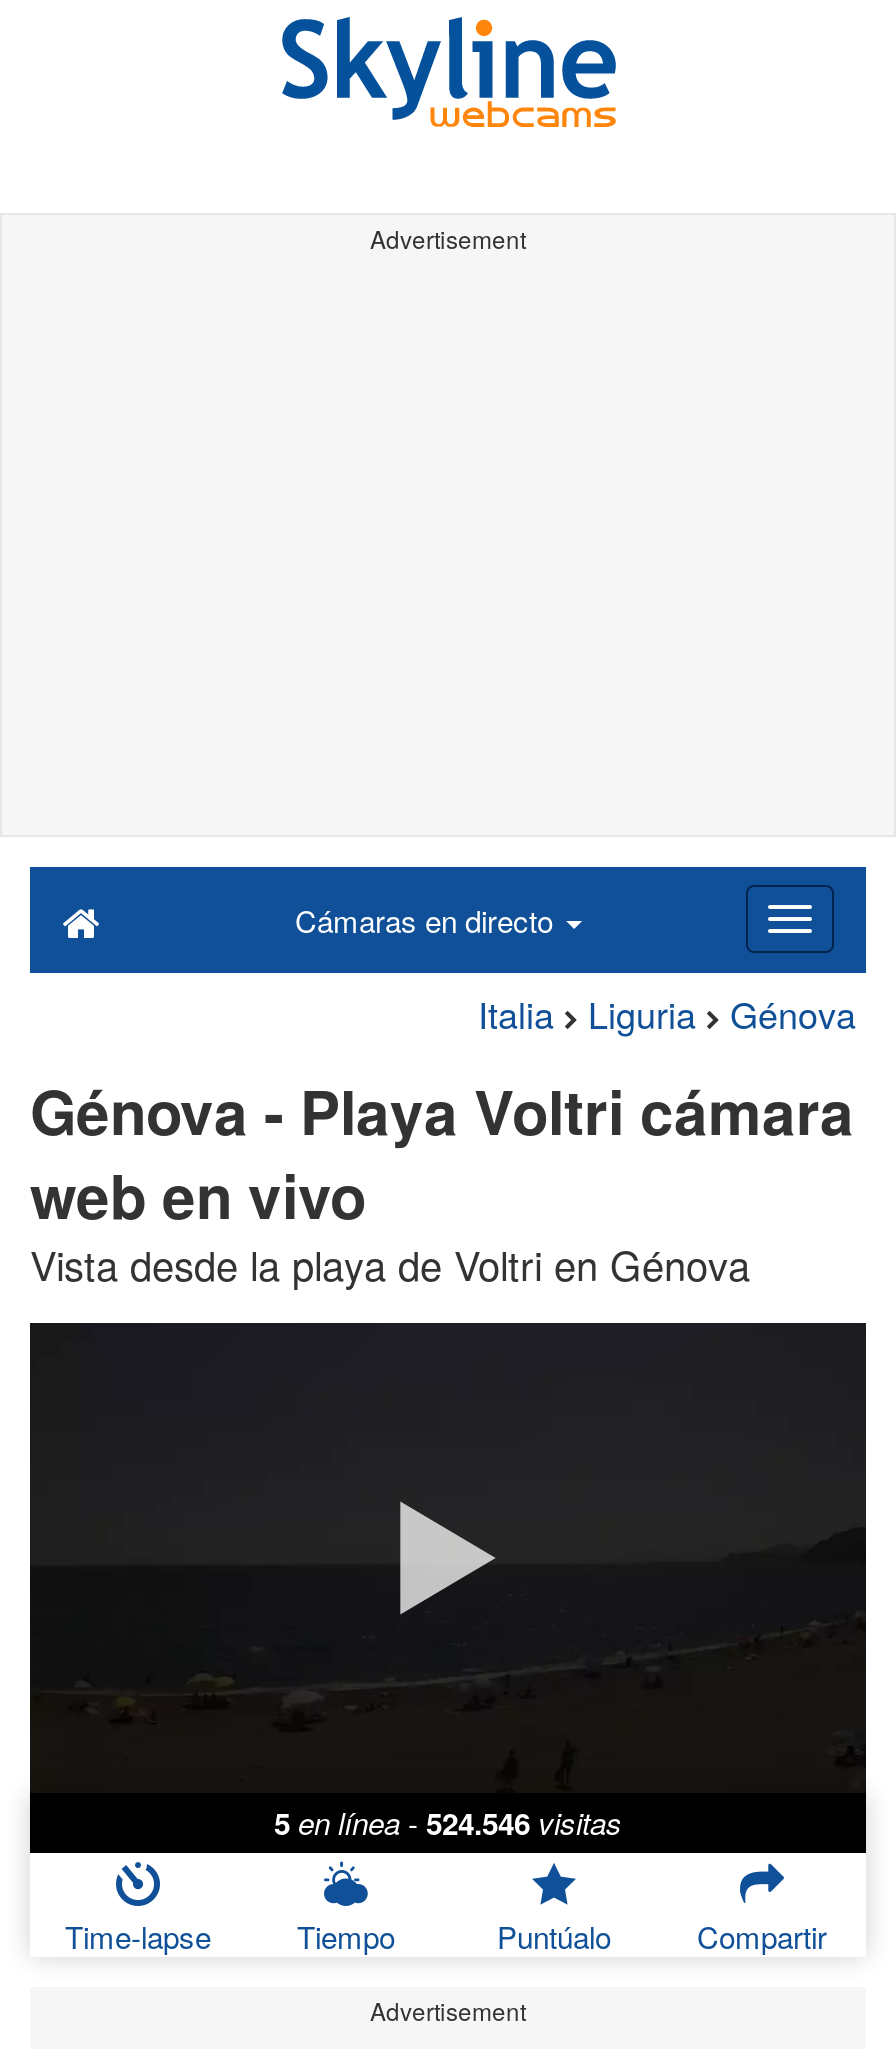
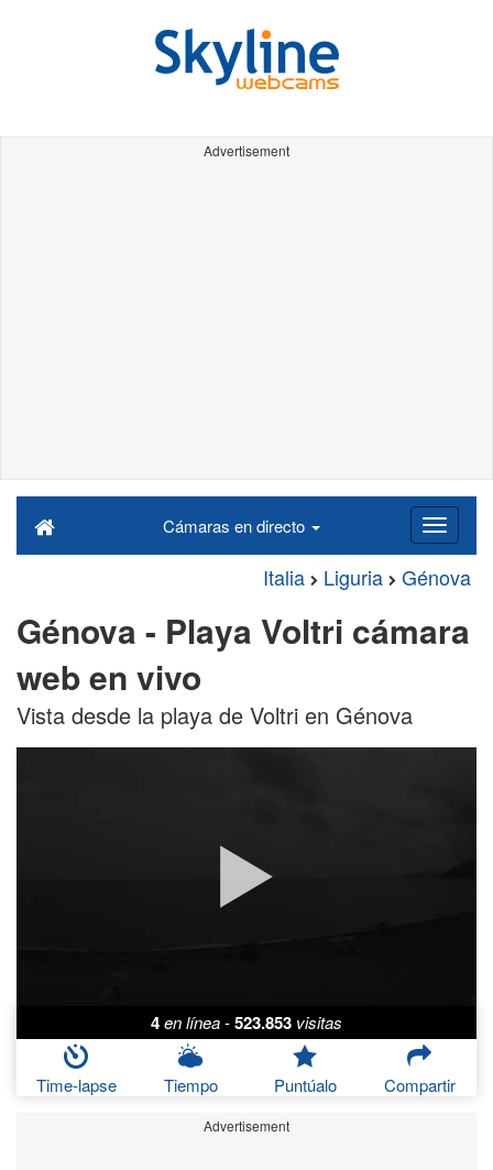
- 5 en línea - 524.546 visitas
+ 4 en línea - 523.853 visitas
